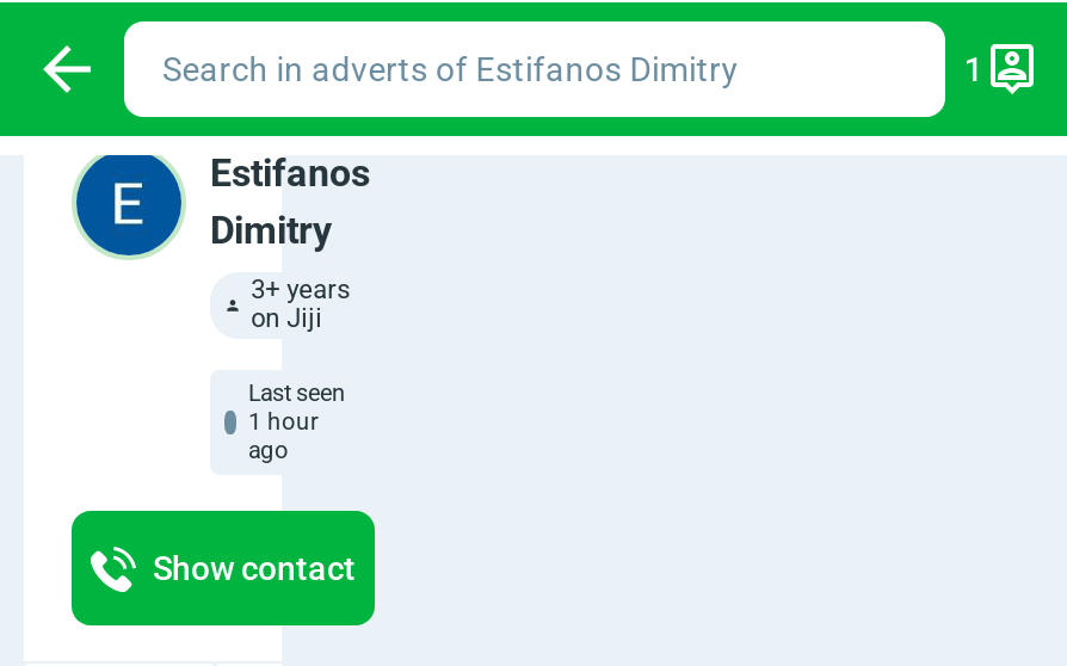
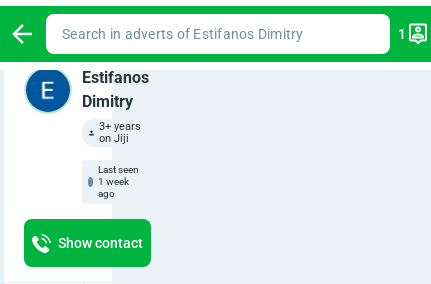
- 1 hour
+ 1 week
